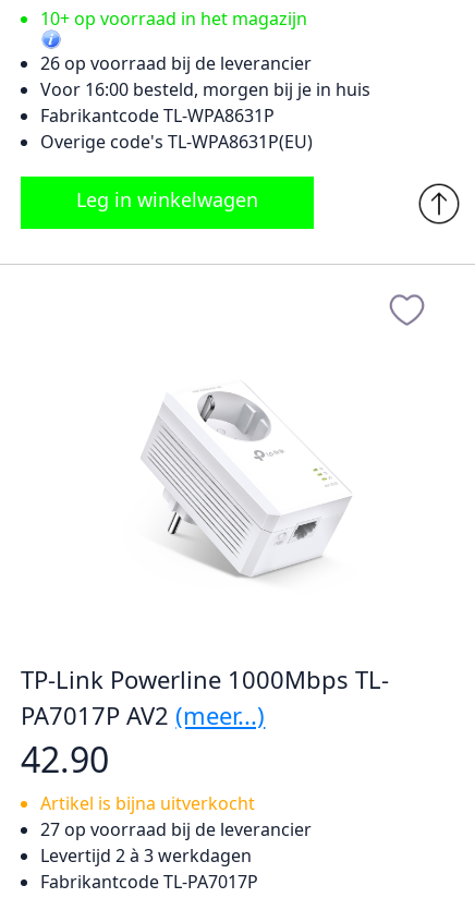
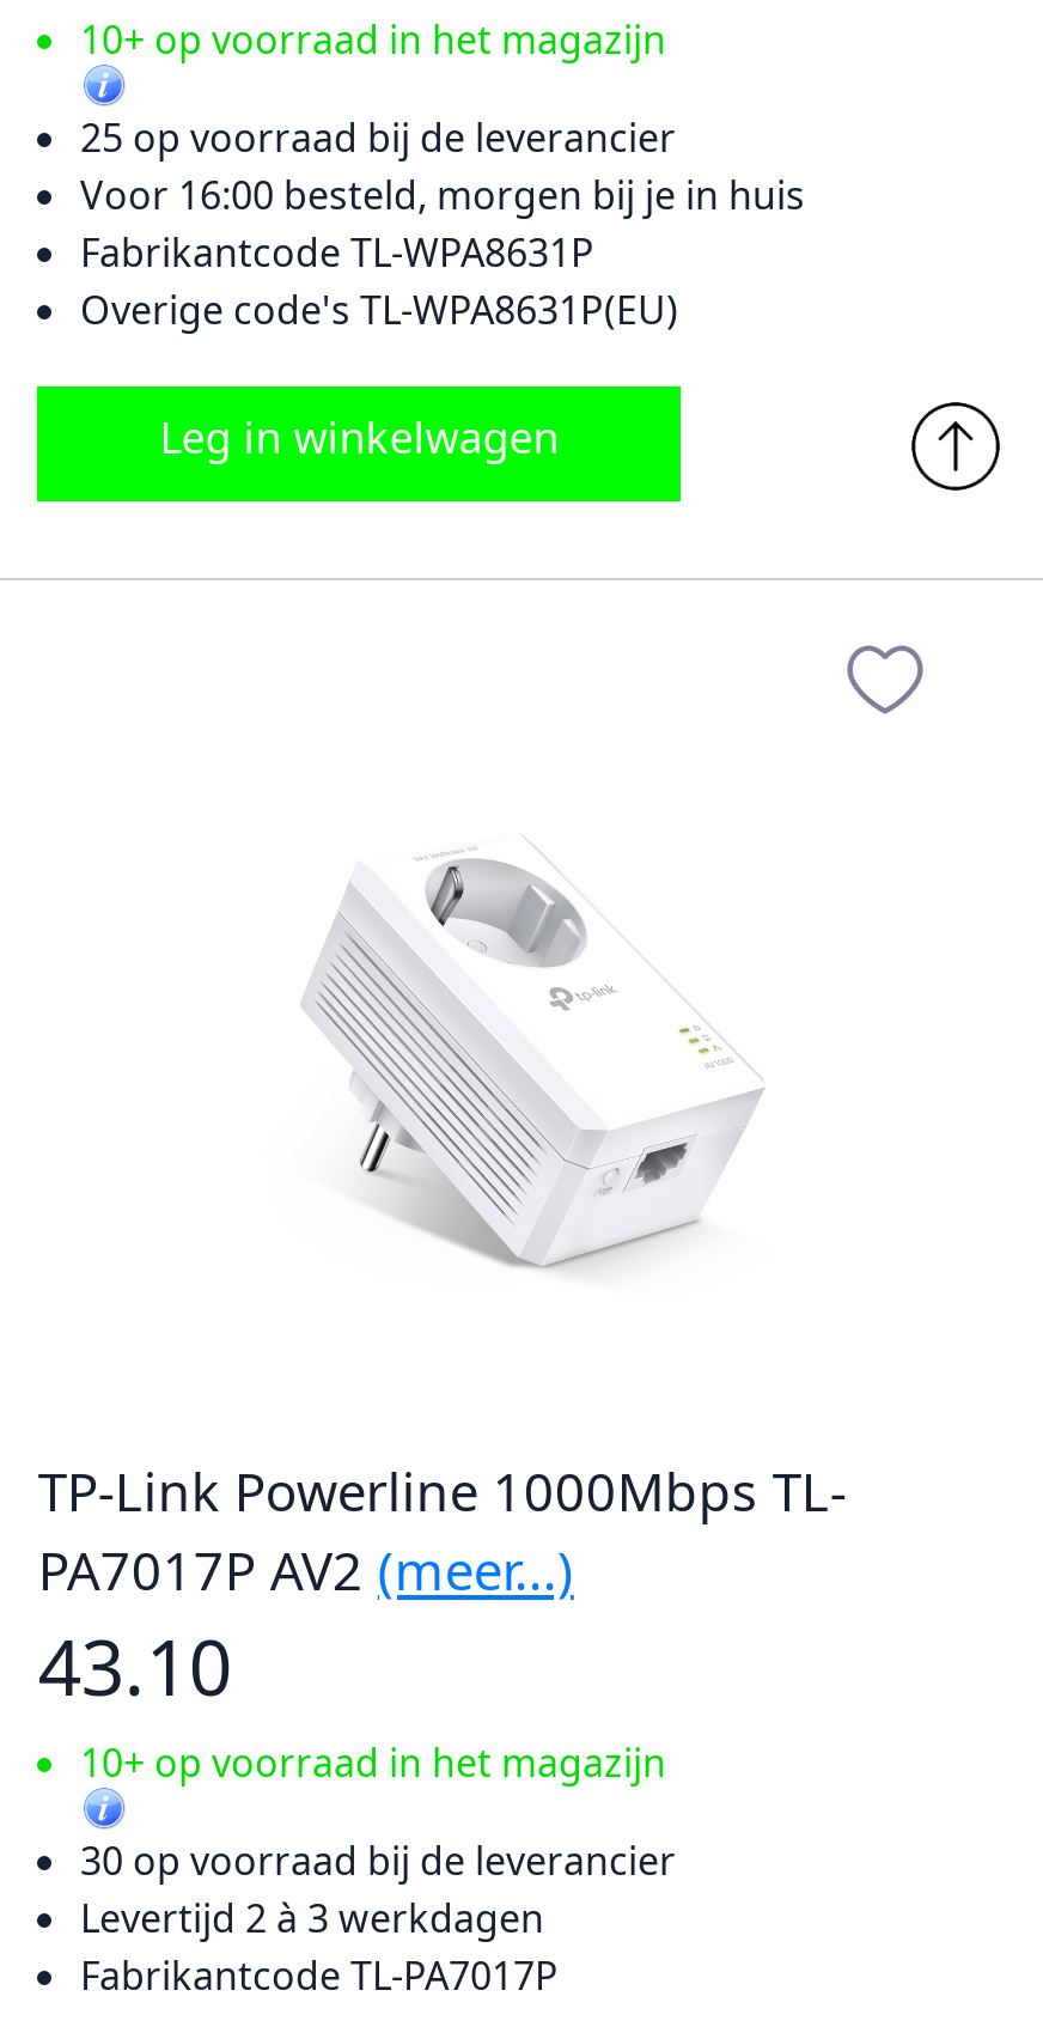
- 26 op voorraad bij de leverancier
+ 25 op voorraad bij de leverancier

- 42.90
- Artikel is bijna uitverkocht
- 27 op voorraad bij de leverancier
+ 43.10
+ 10+ op voorraad in het magazijn
+ 30 op voorraad bij de leverancier
